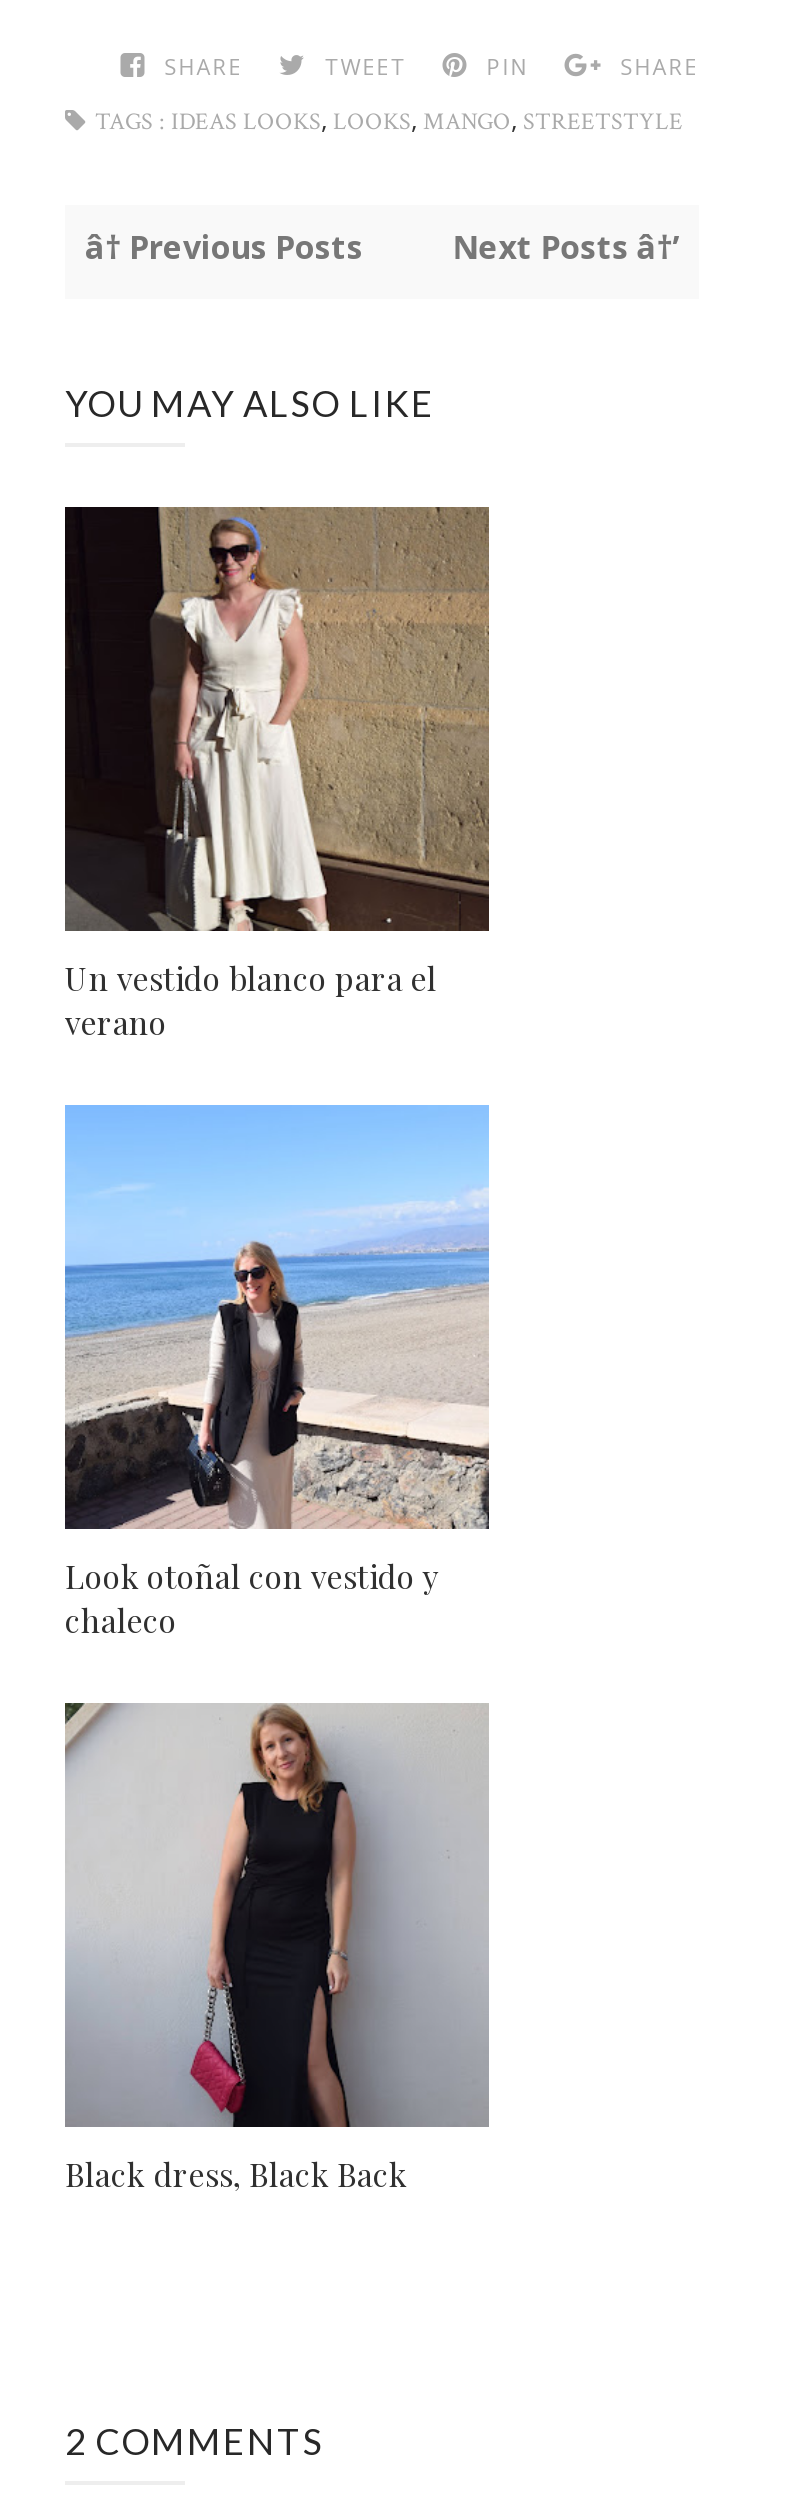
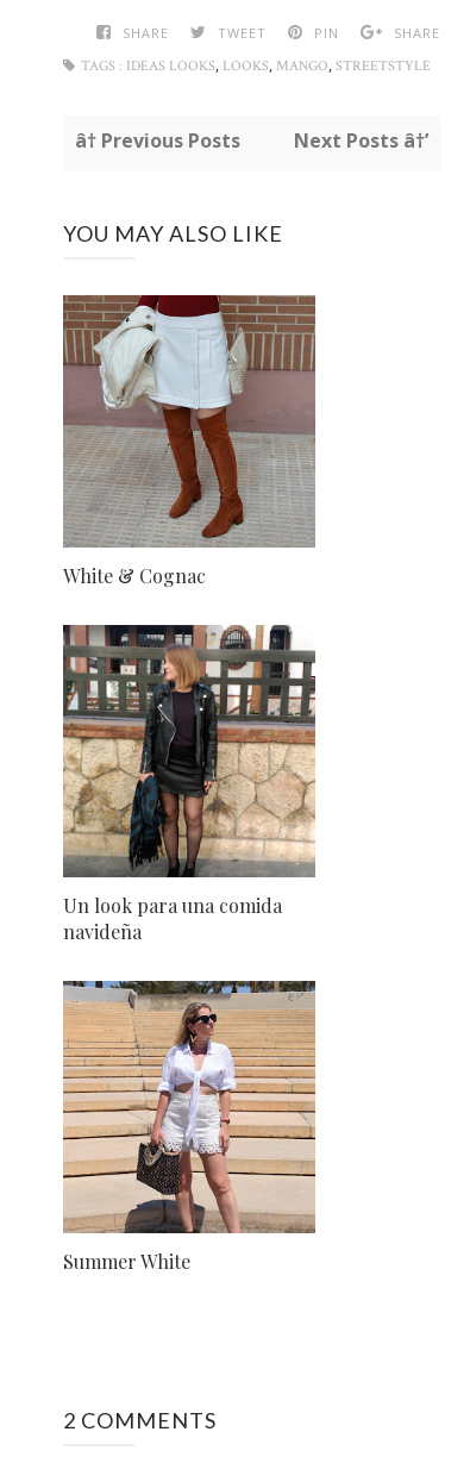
- [image]
- Un vestido blanco para el
- verano
+ [image]
+ White & Cognac

- [image]
- Look otoñal con vestido y
- chaleco
+ [image]
+ Un look para una comida
+ navideña

- [image]
- Black dress, Black Back
+ [image]
+ Summer White
